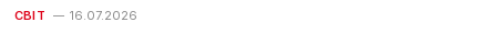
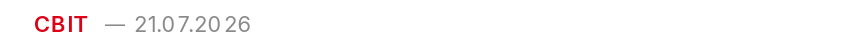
- СВІТ 16.07.2026
+ СВІТ 21.07.2026
